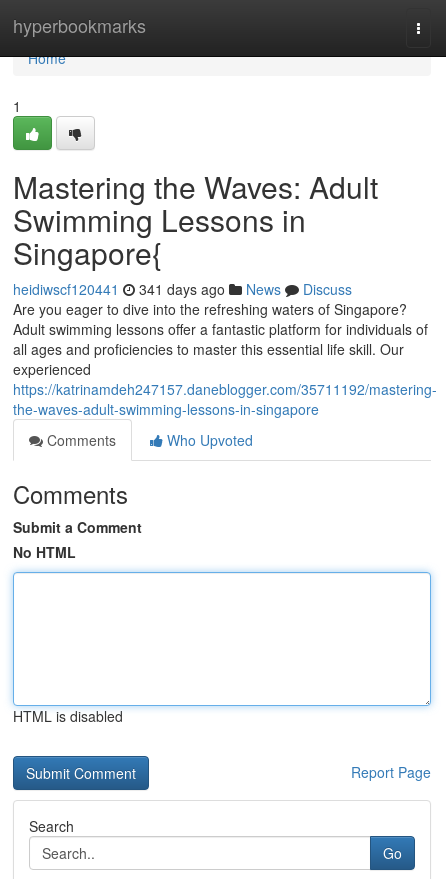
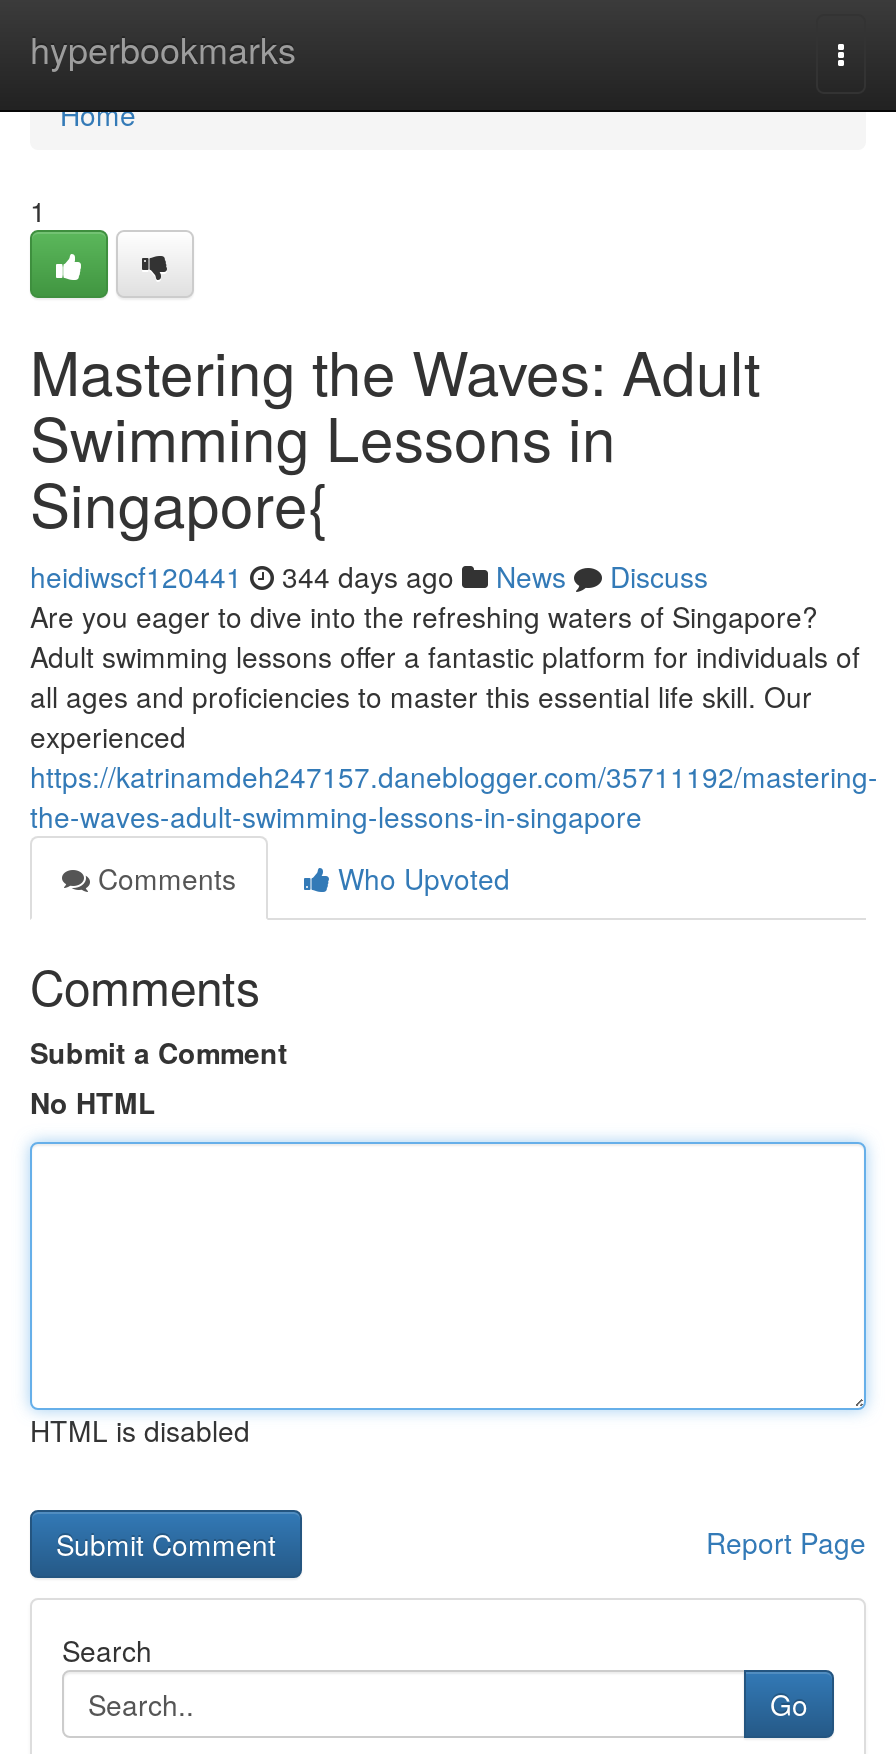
- heidiwscf120441 341 days ago News Discuss
+ heidiwscf120441 344 days ago News Discuss
